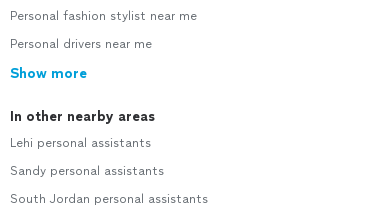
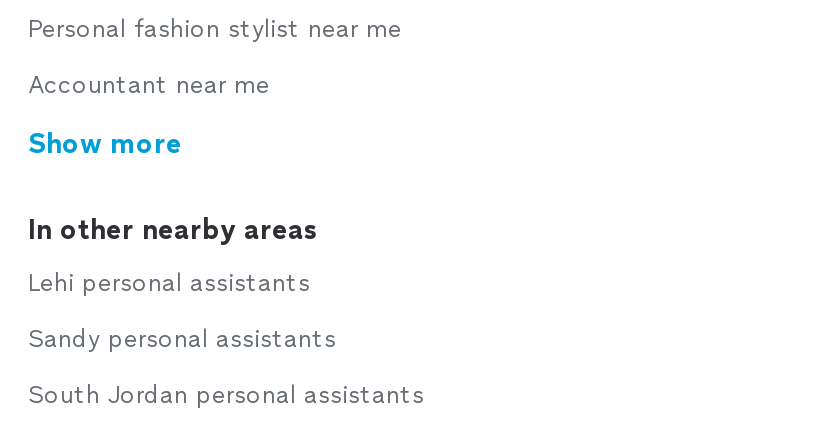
- Personal drivers near me
+ Accountant near me
